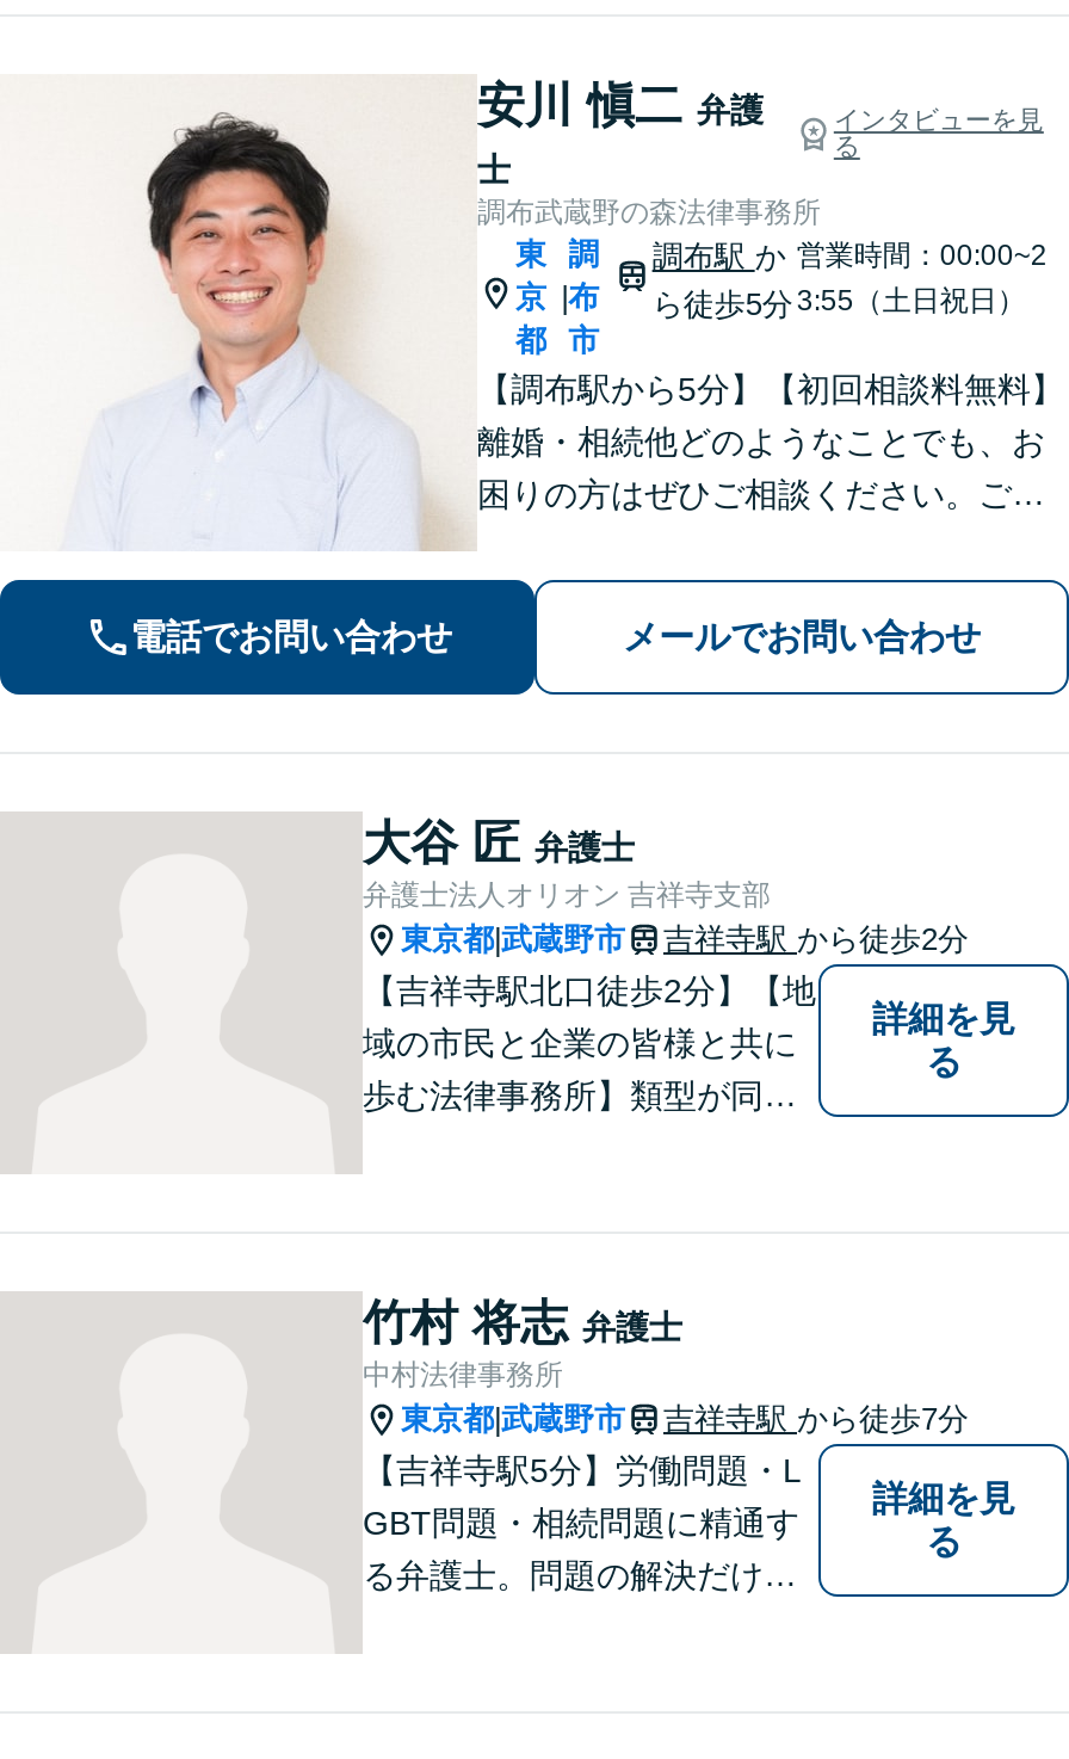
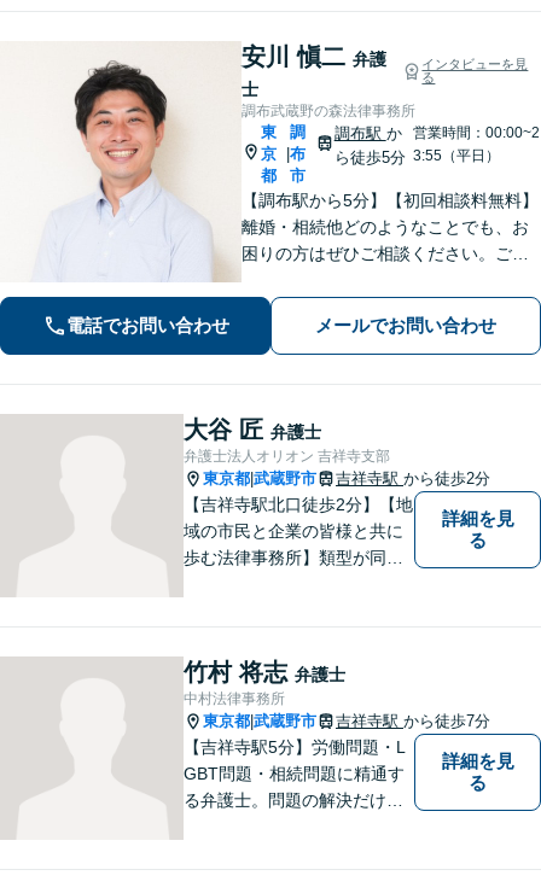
- 3:55（土日祝日）
+ 3:55（平日）
